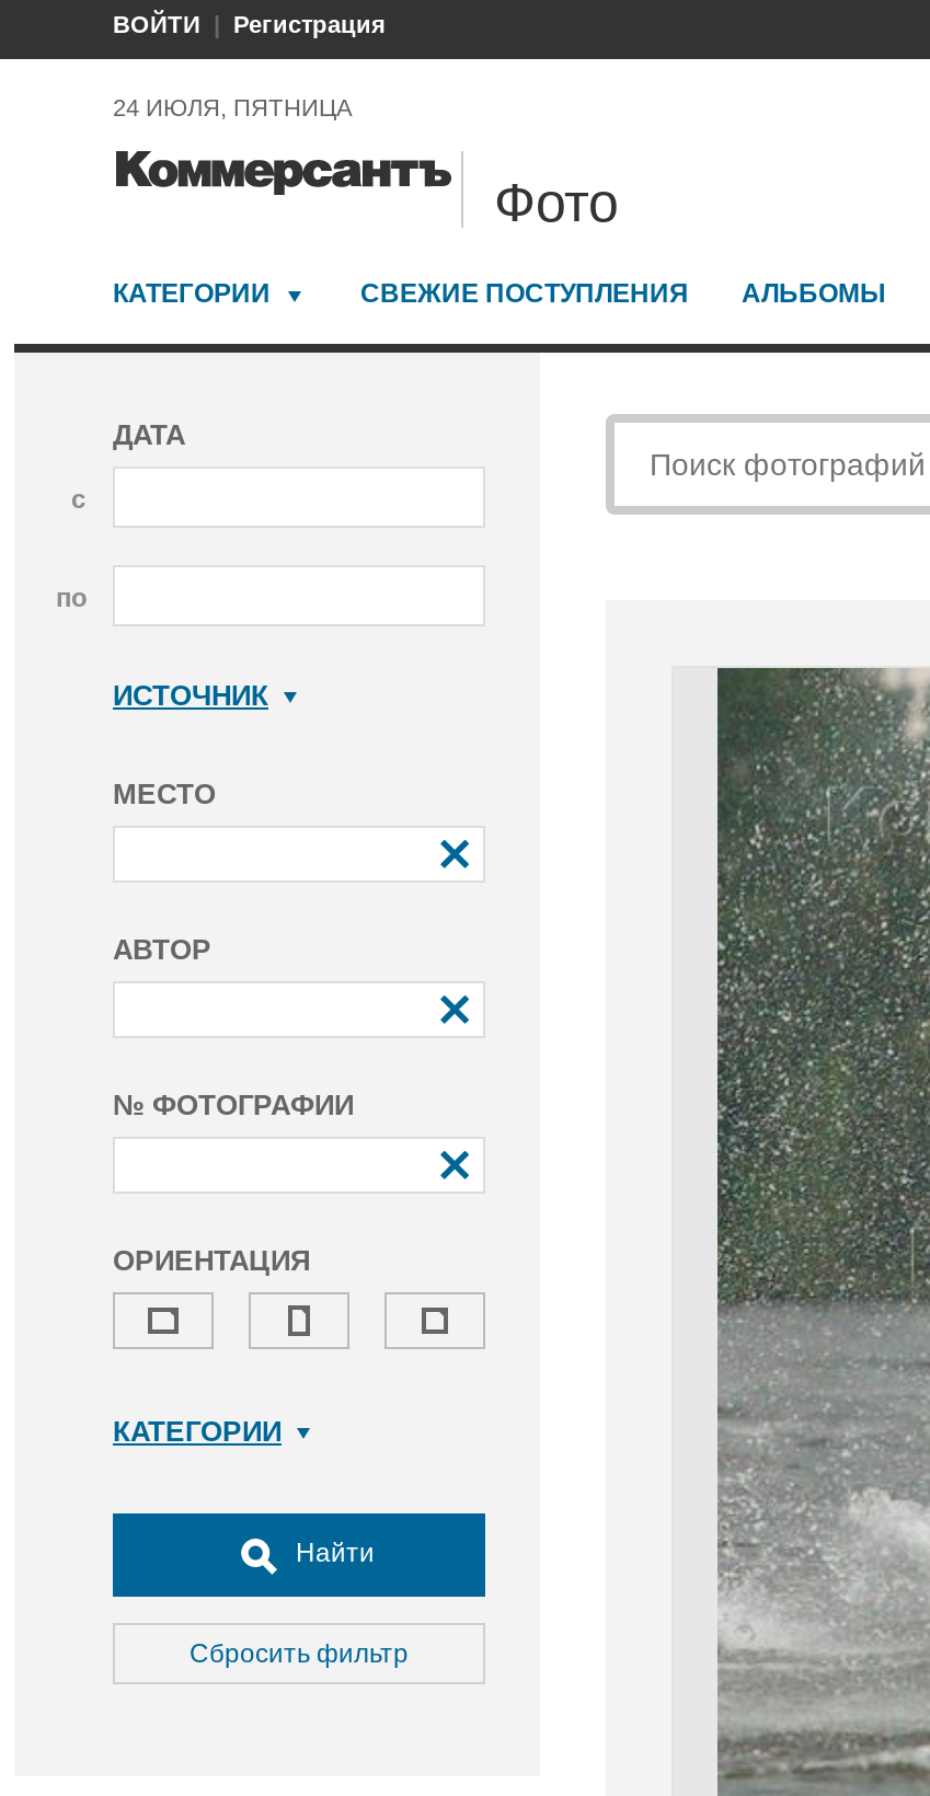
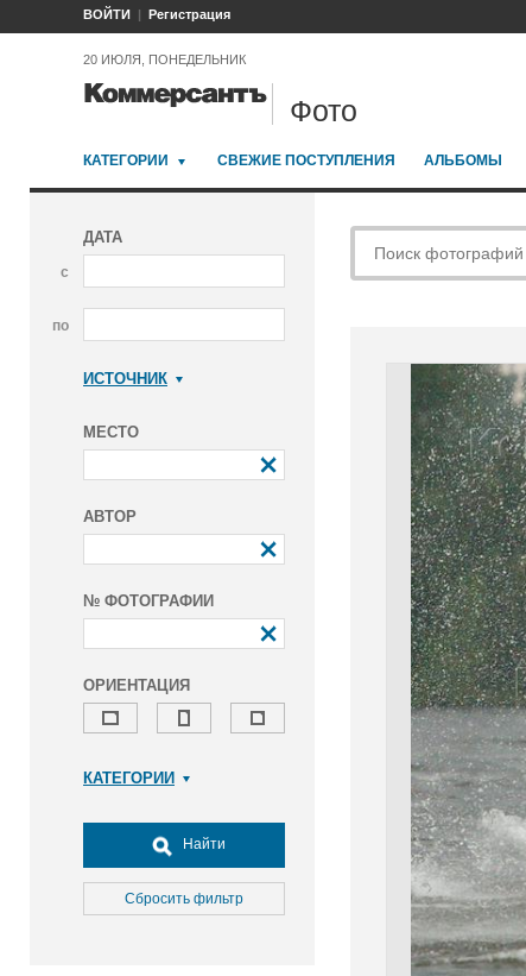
- 24 ИЮЛЯ, ПЯТНИЦА
+ 20 ИЮЛЯ, ПОНЕДЕЛЬНИК
